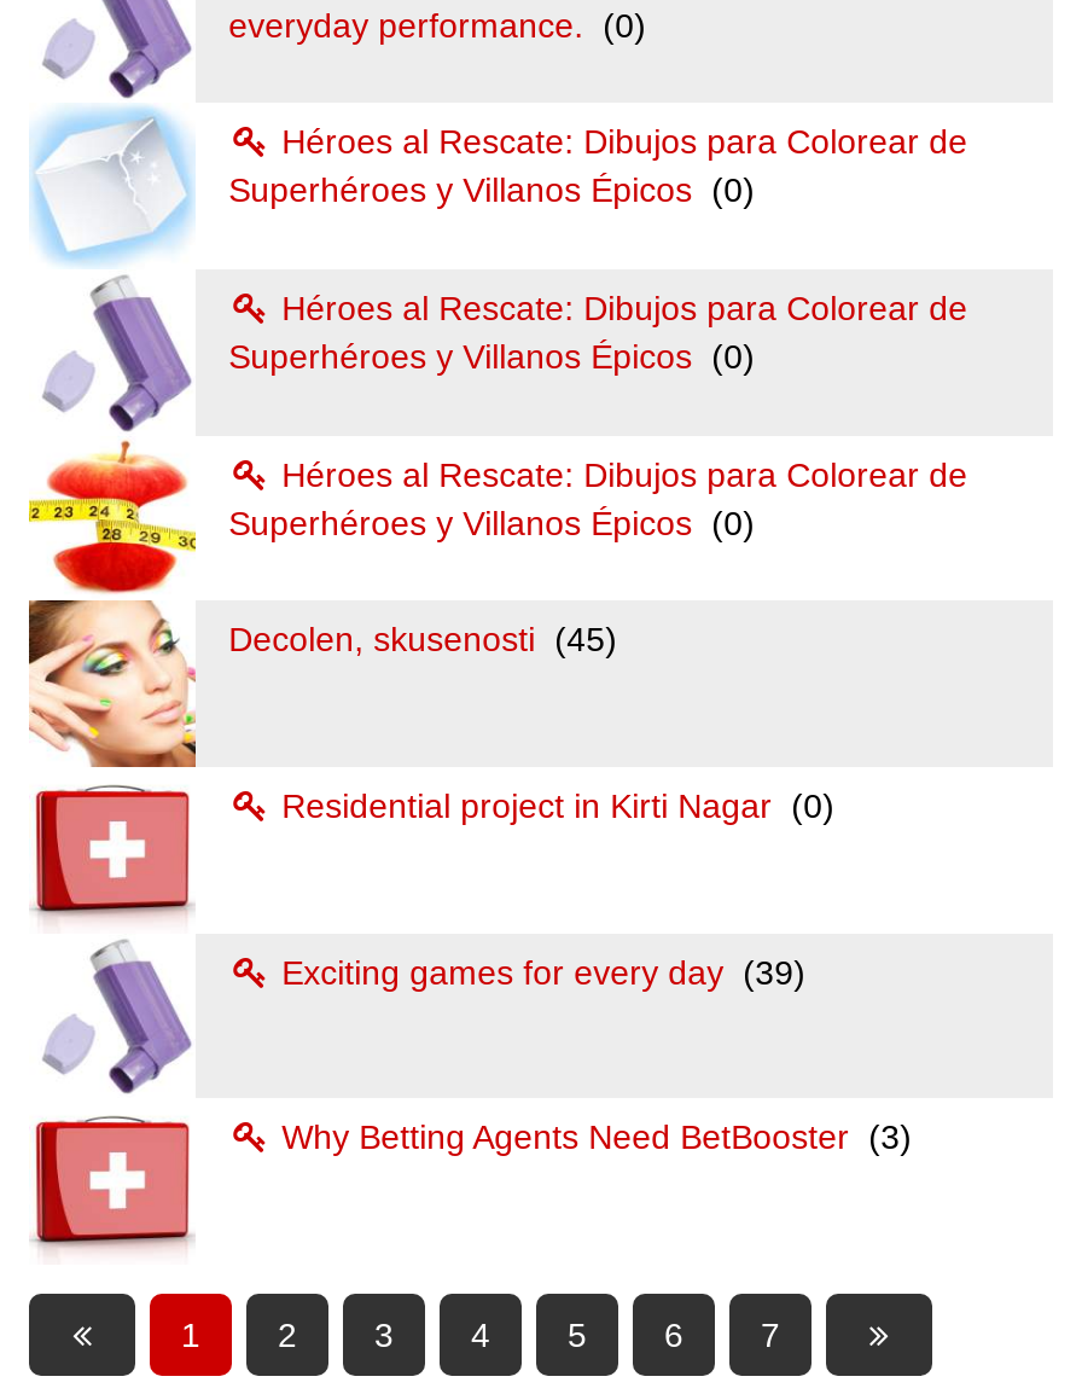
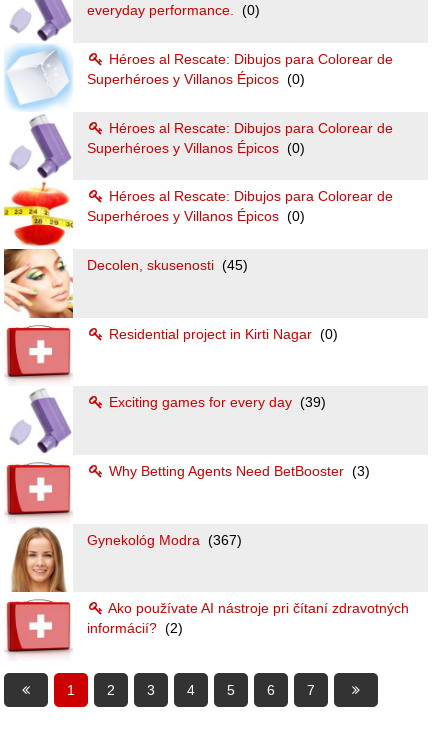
+ [image]
+ Gynekológ Modra (367)

+ Ako používate AI nástroje pri čítaní zdravotných
+ informácií? (2)
